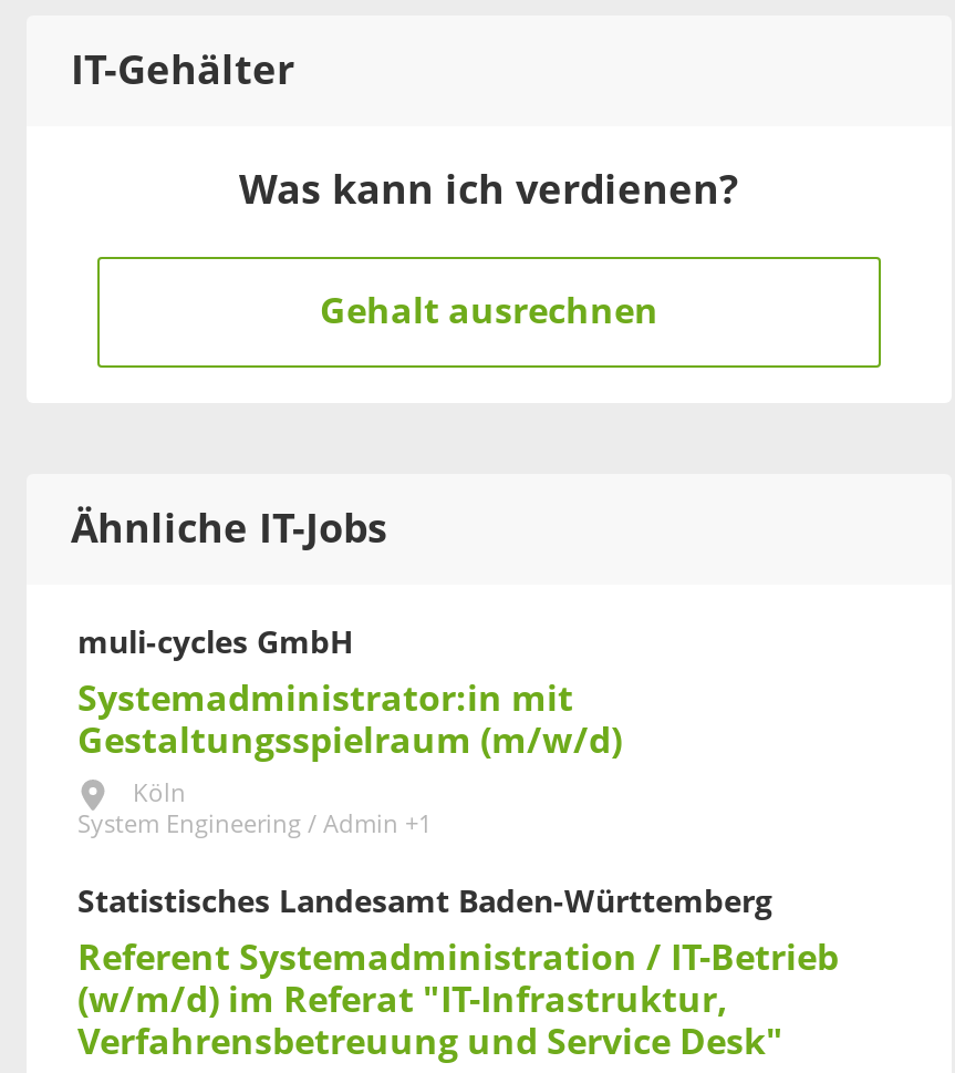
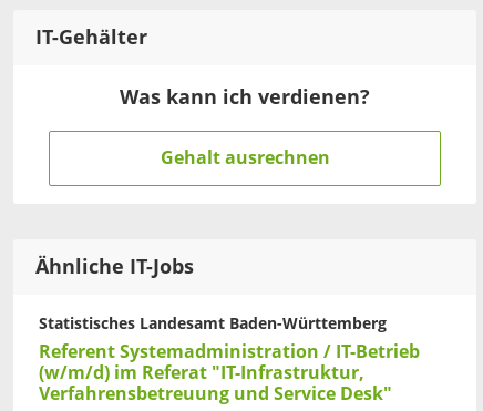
- muli-cycles GmbH
- Systemadministrator:in mit
- Gestaltungsspielraum (m/w/d)
- Köln
- System Engineering / Admin +1
